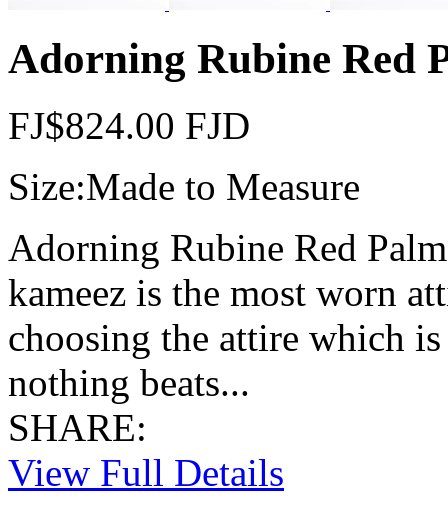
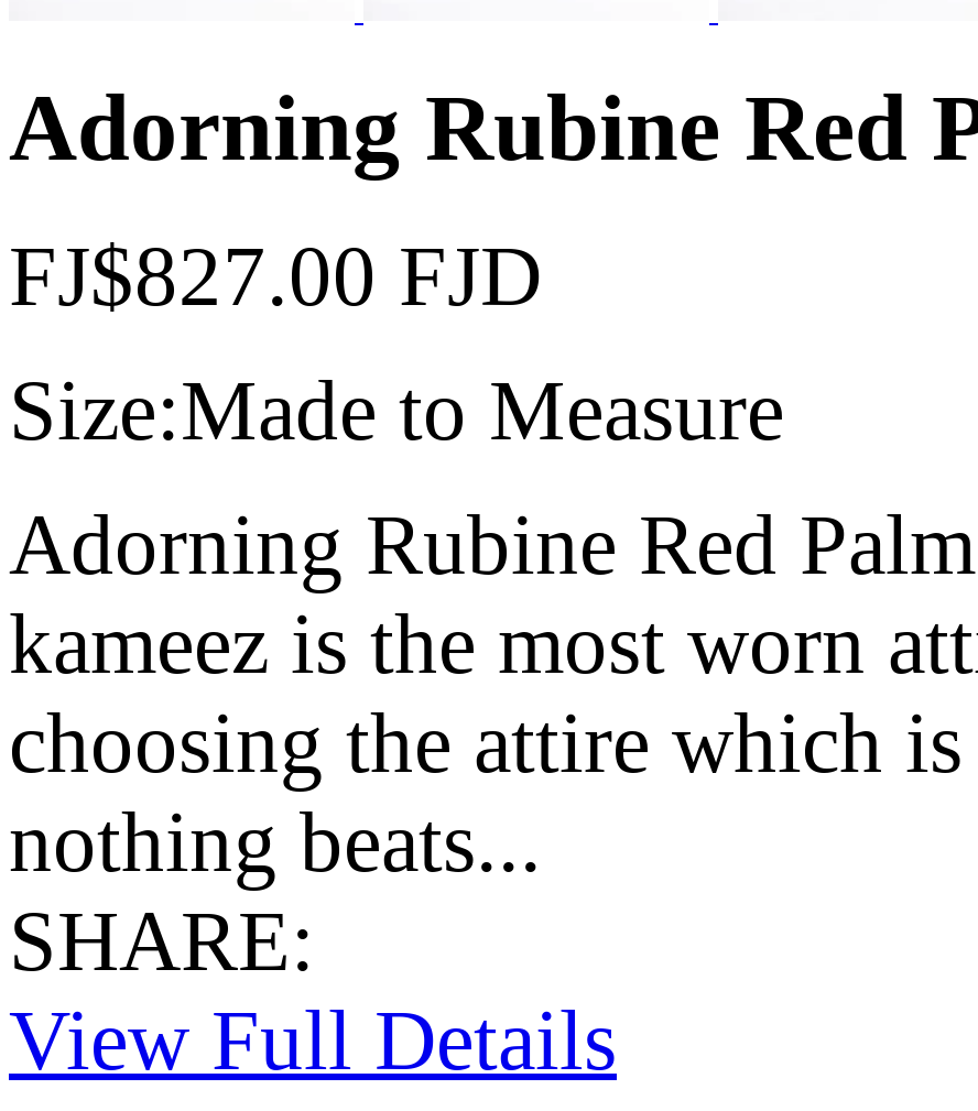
- FJ$824.00 FJD
+ FJ$827.00 FJD
